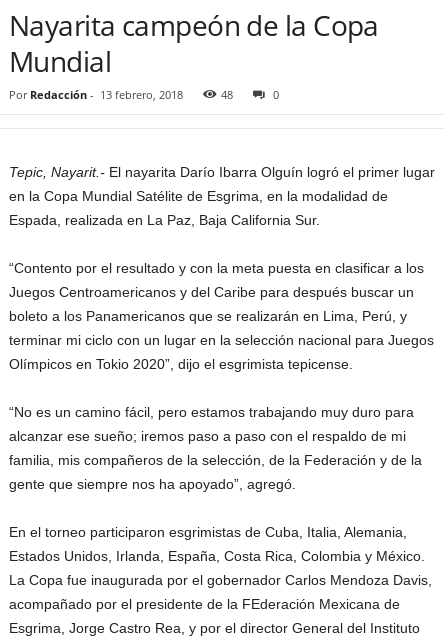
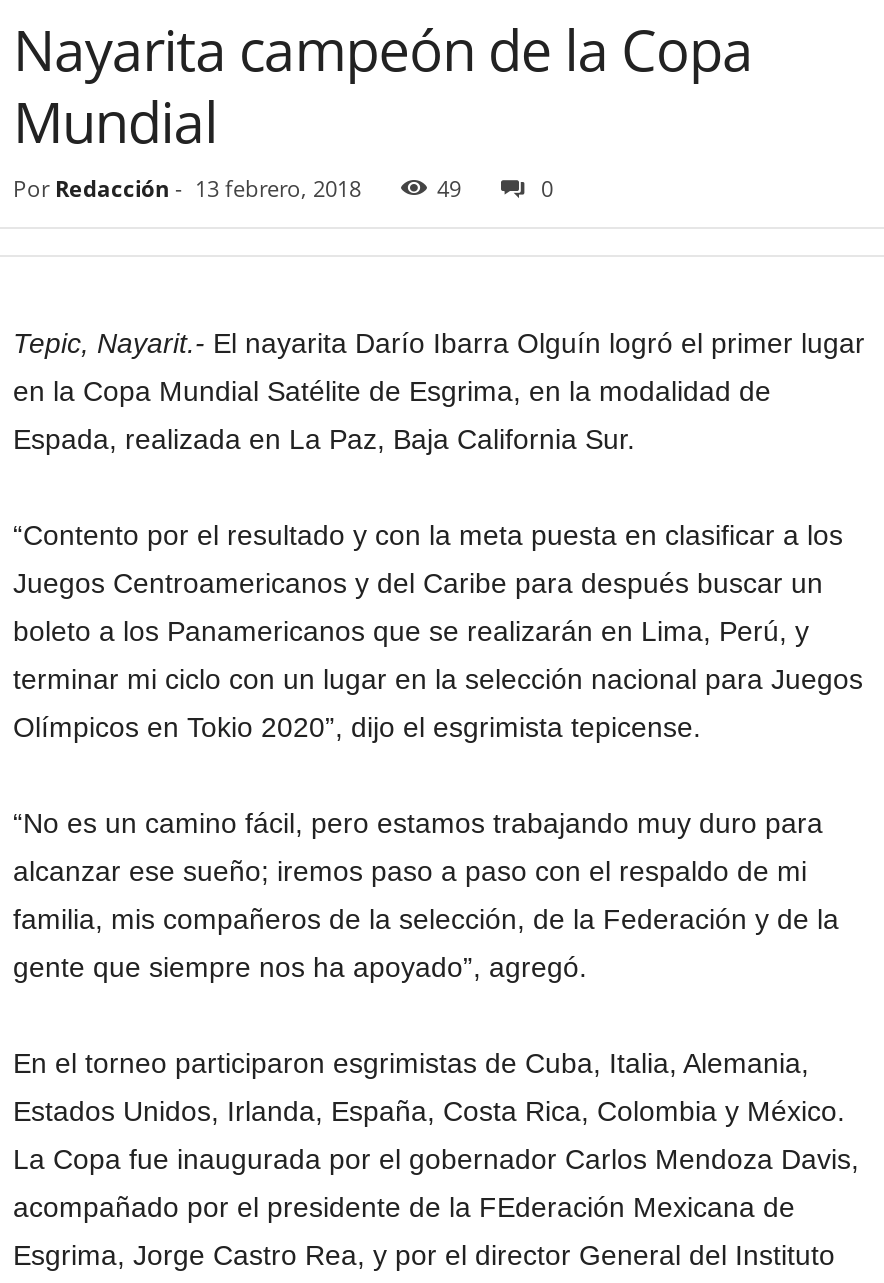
- 48
+ 49
